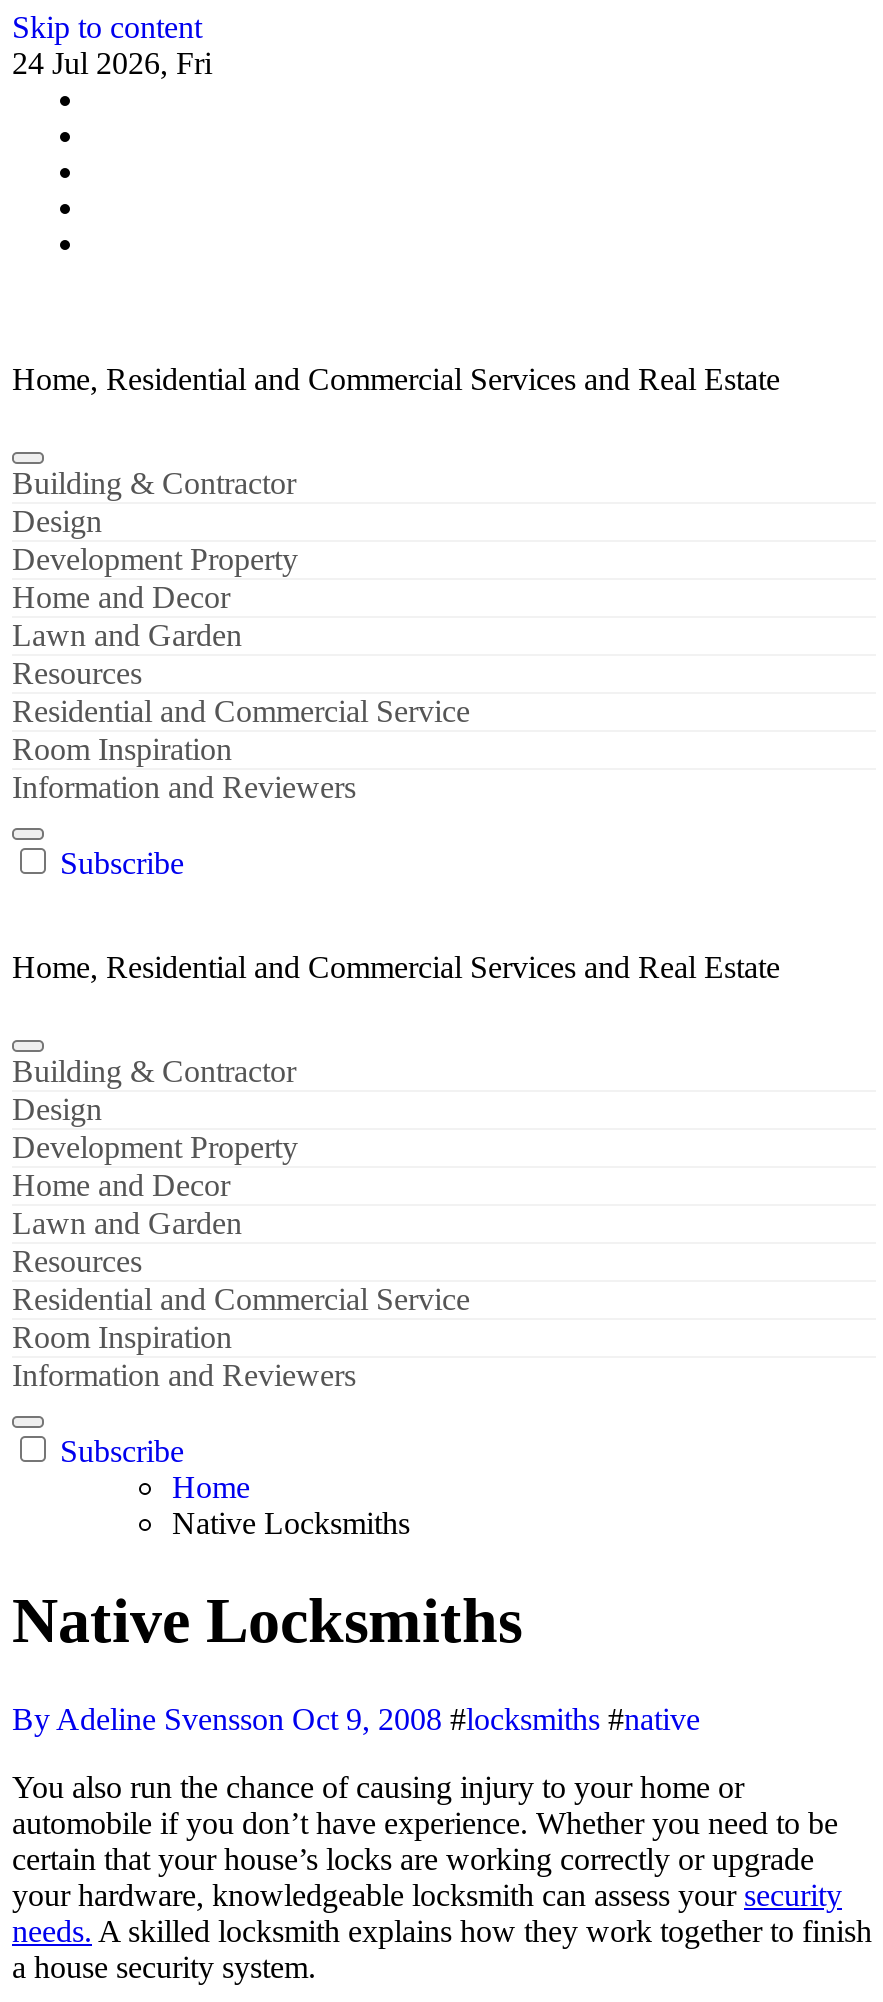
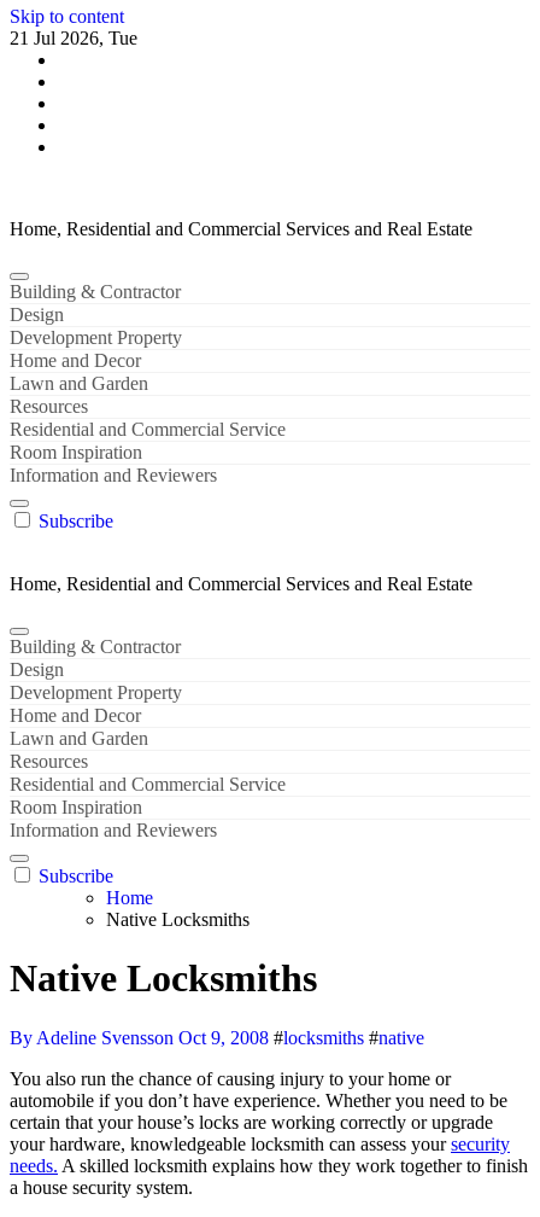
- 24 Jul 2026, Fri
+ 21 Jul 2026, Tue
